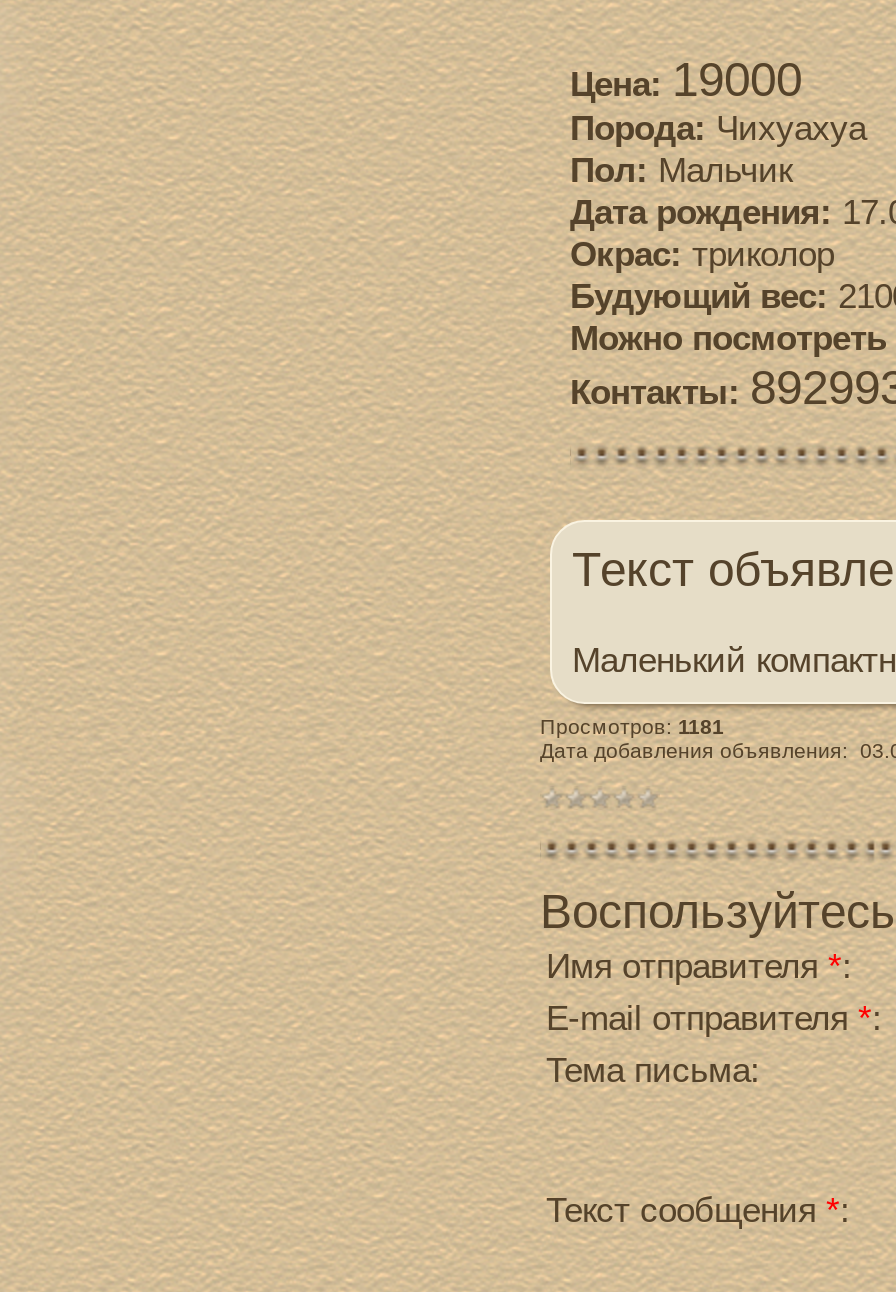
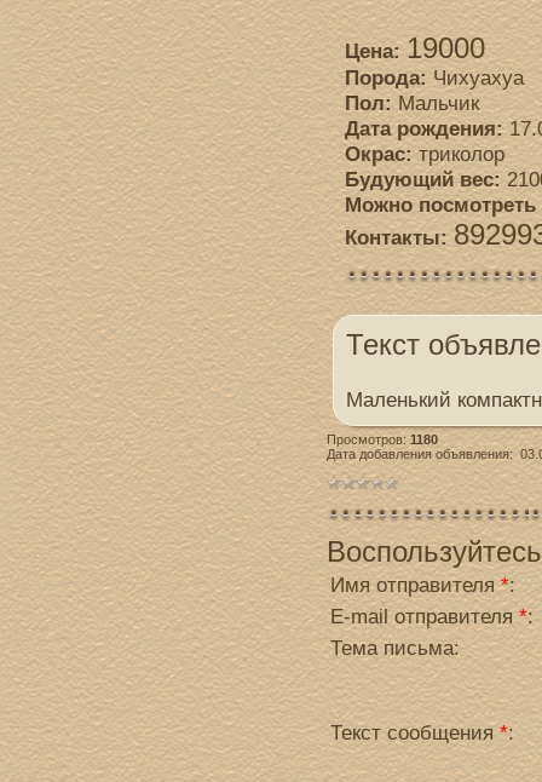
- Просмотров: 1181
+ Просмотров: 1180
